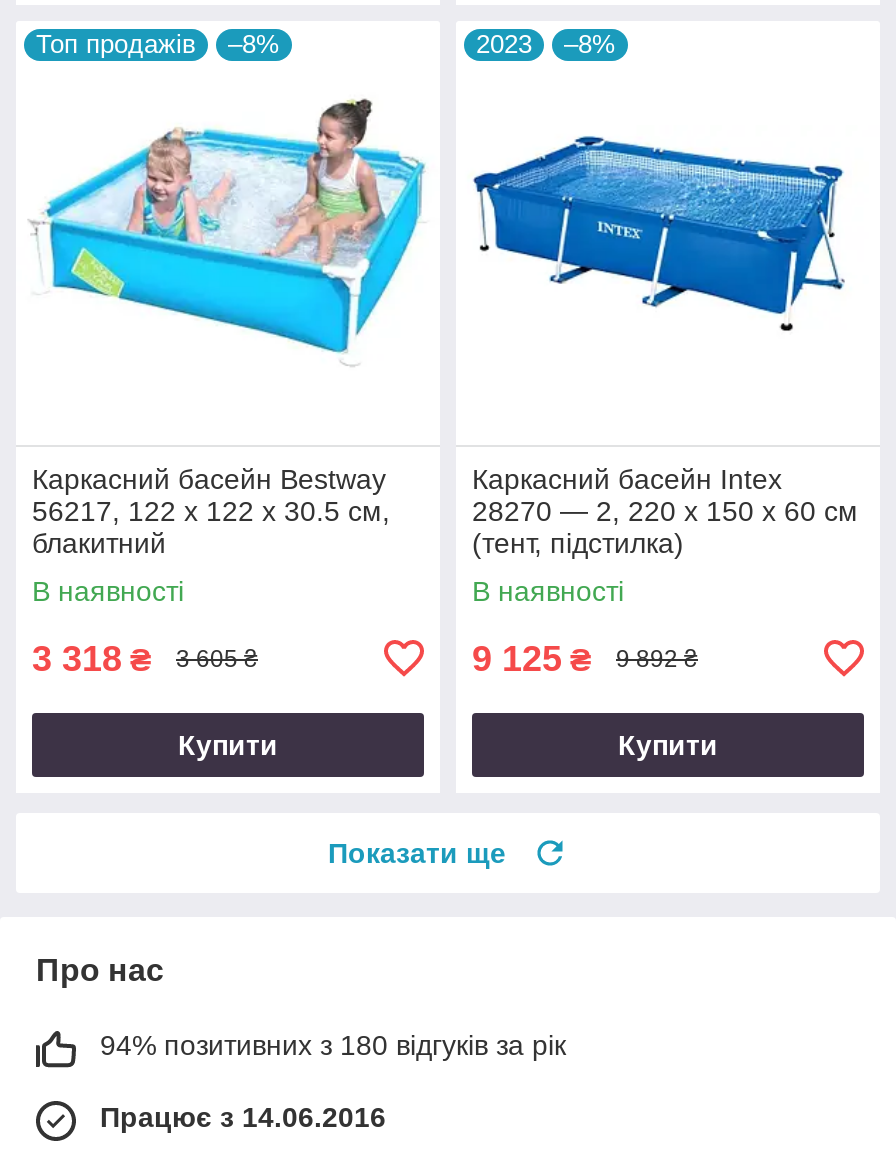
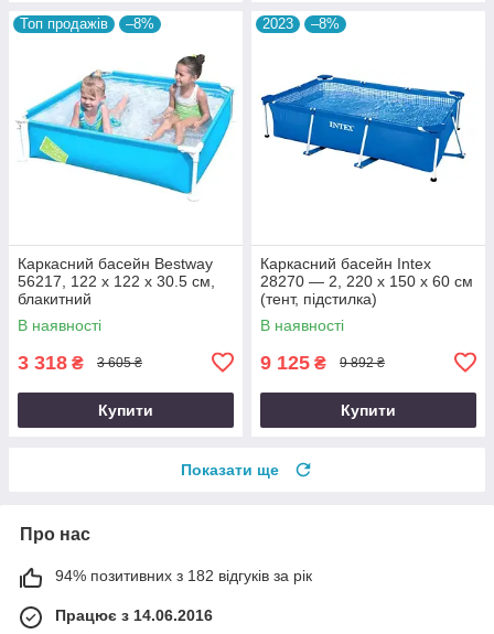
- 94% позитивних з 180 відгуків за рік
+ 94% позитивних з 182 відгуків за рік
